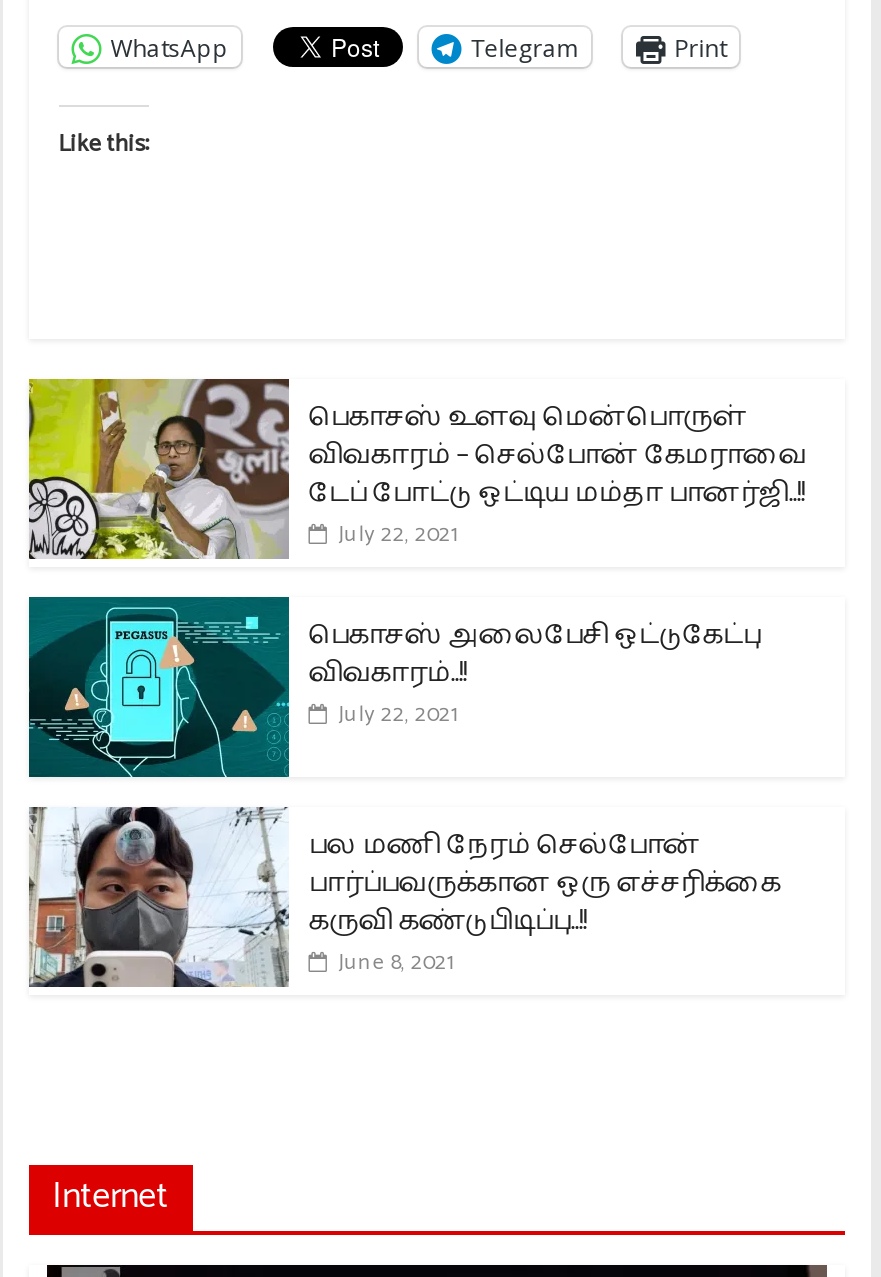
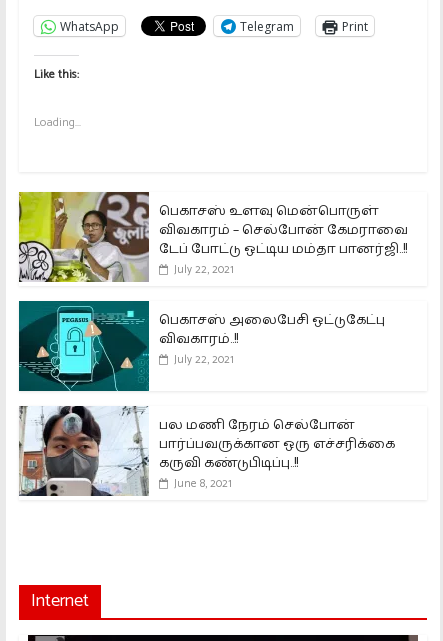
+ Loading...
